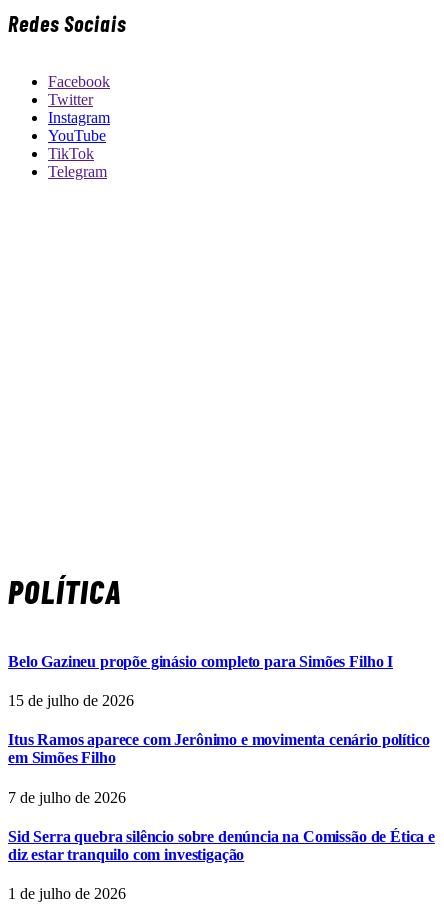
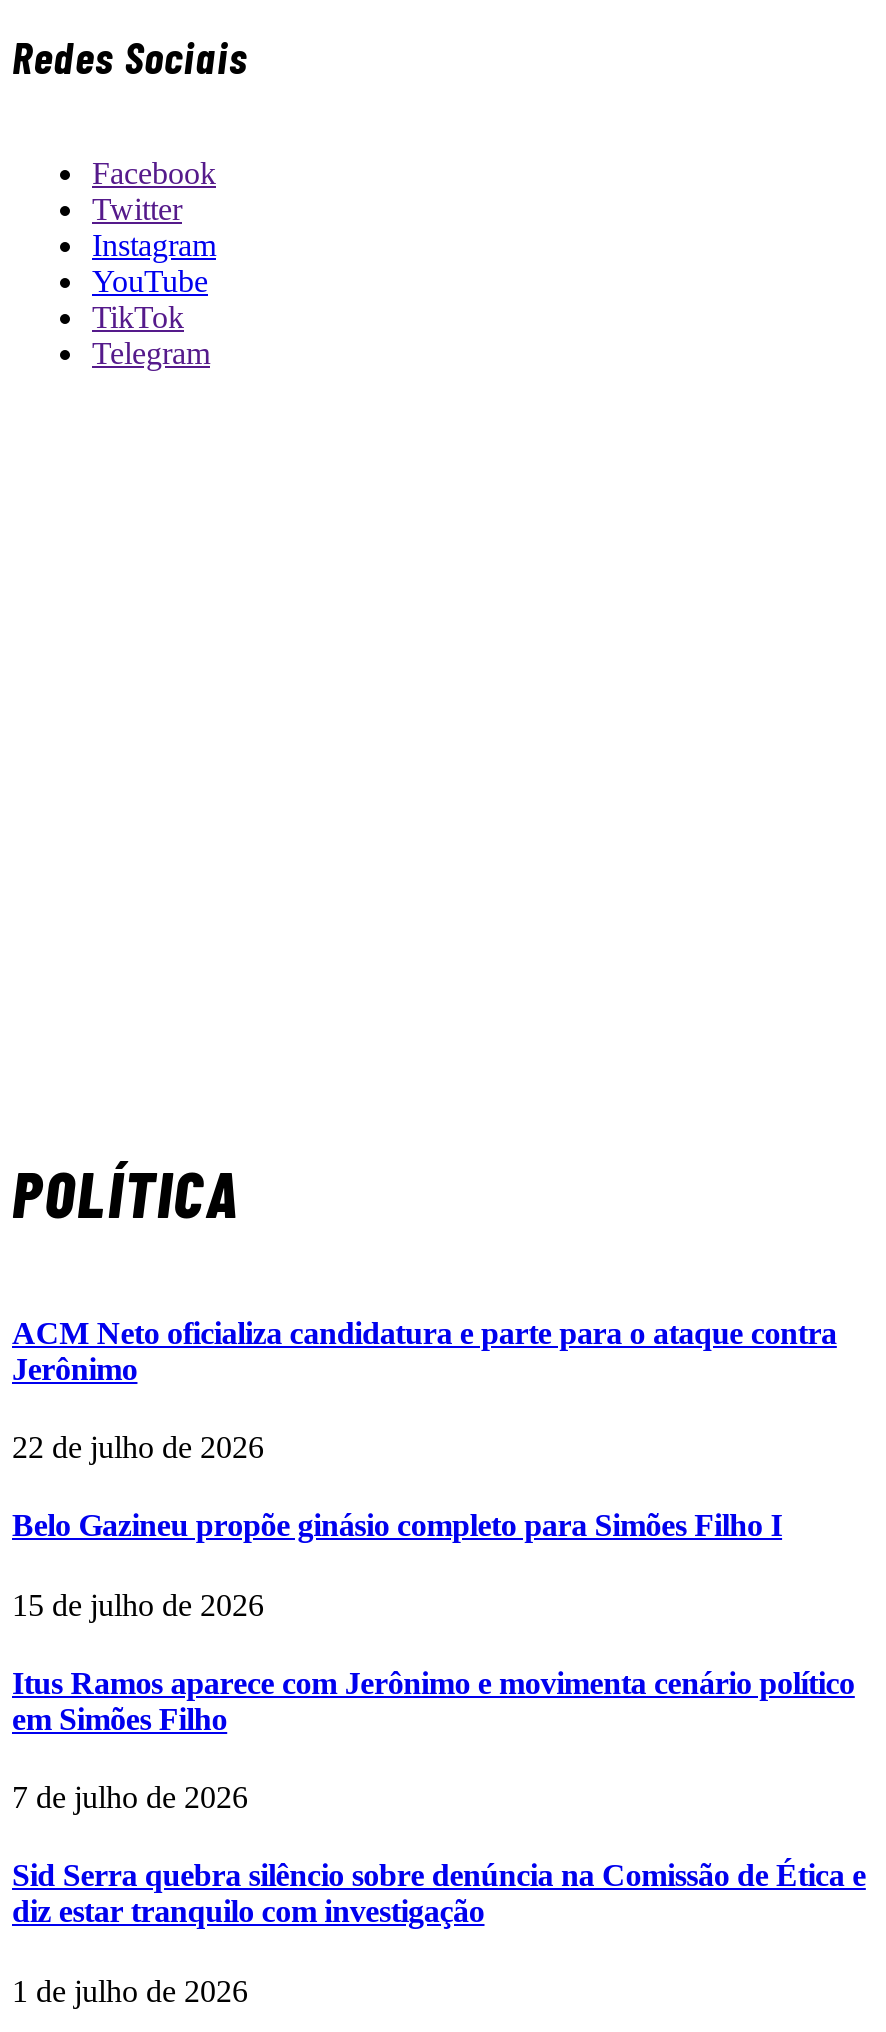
+ ACM Neto oficializa candidatura e parte para o ataque contra
+ Jerônimo
+ 22 de julho de 2026
